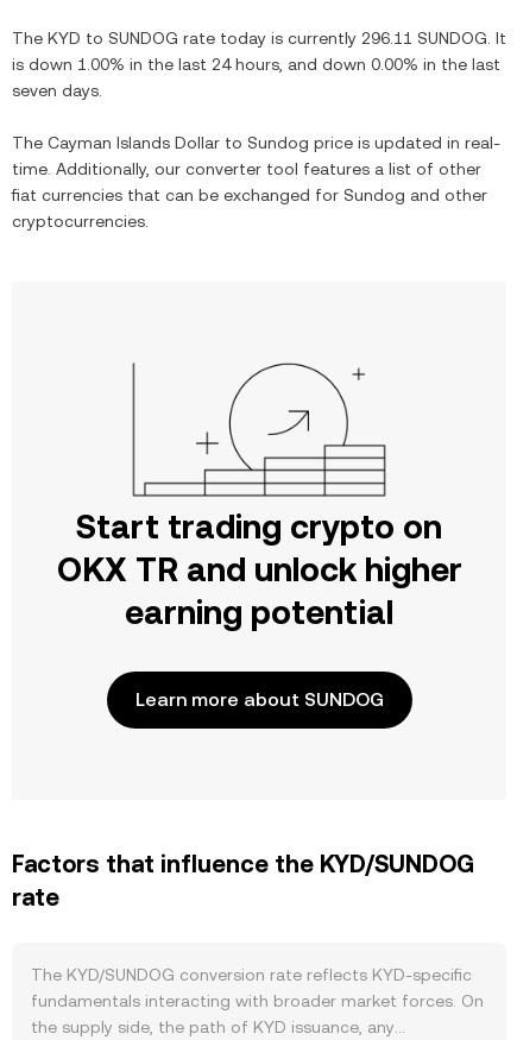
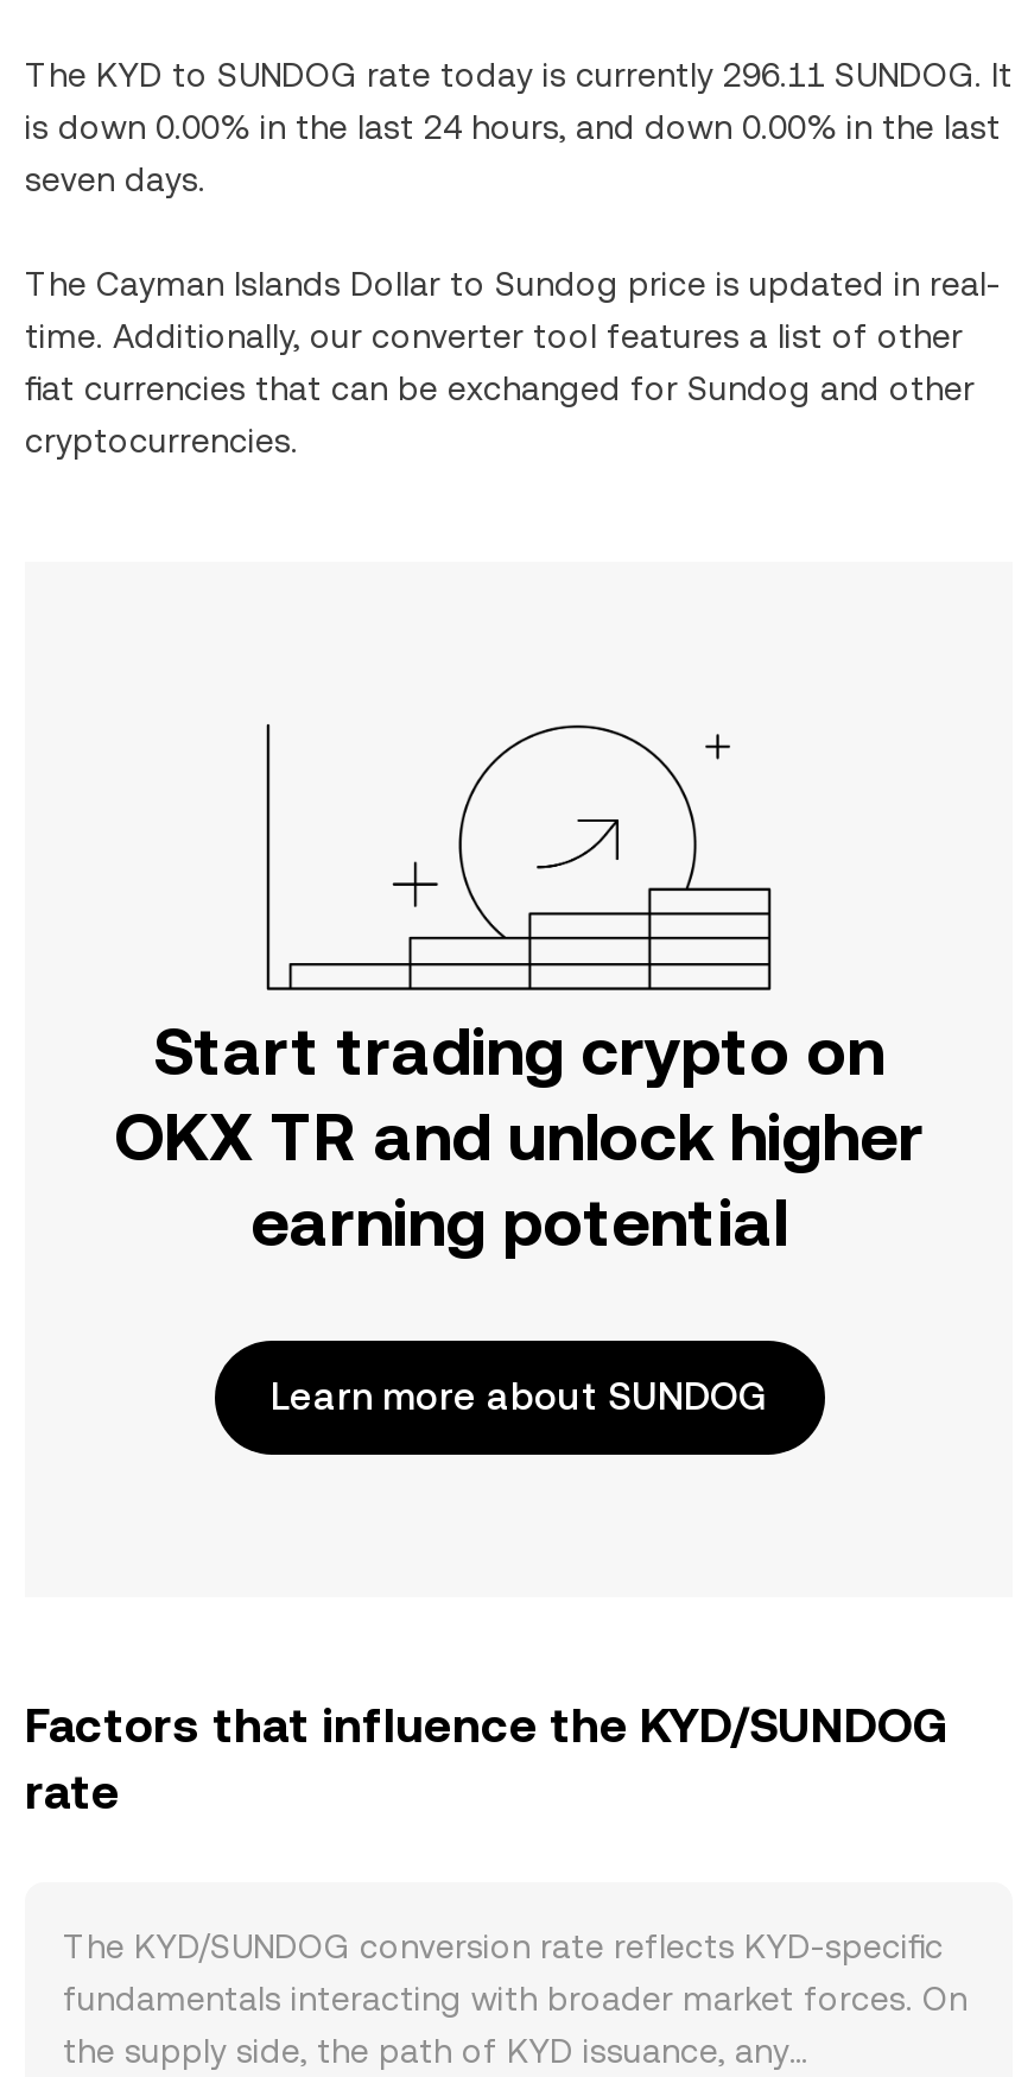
- is down 1.00% in the last 24 hours, and down 0.00% in the last
+ is down 0.00% in the last 24 hours, and down 0.00% in the last
